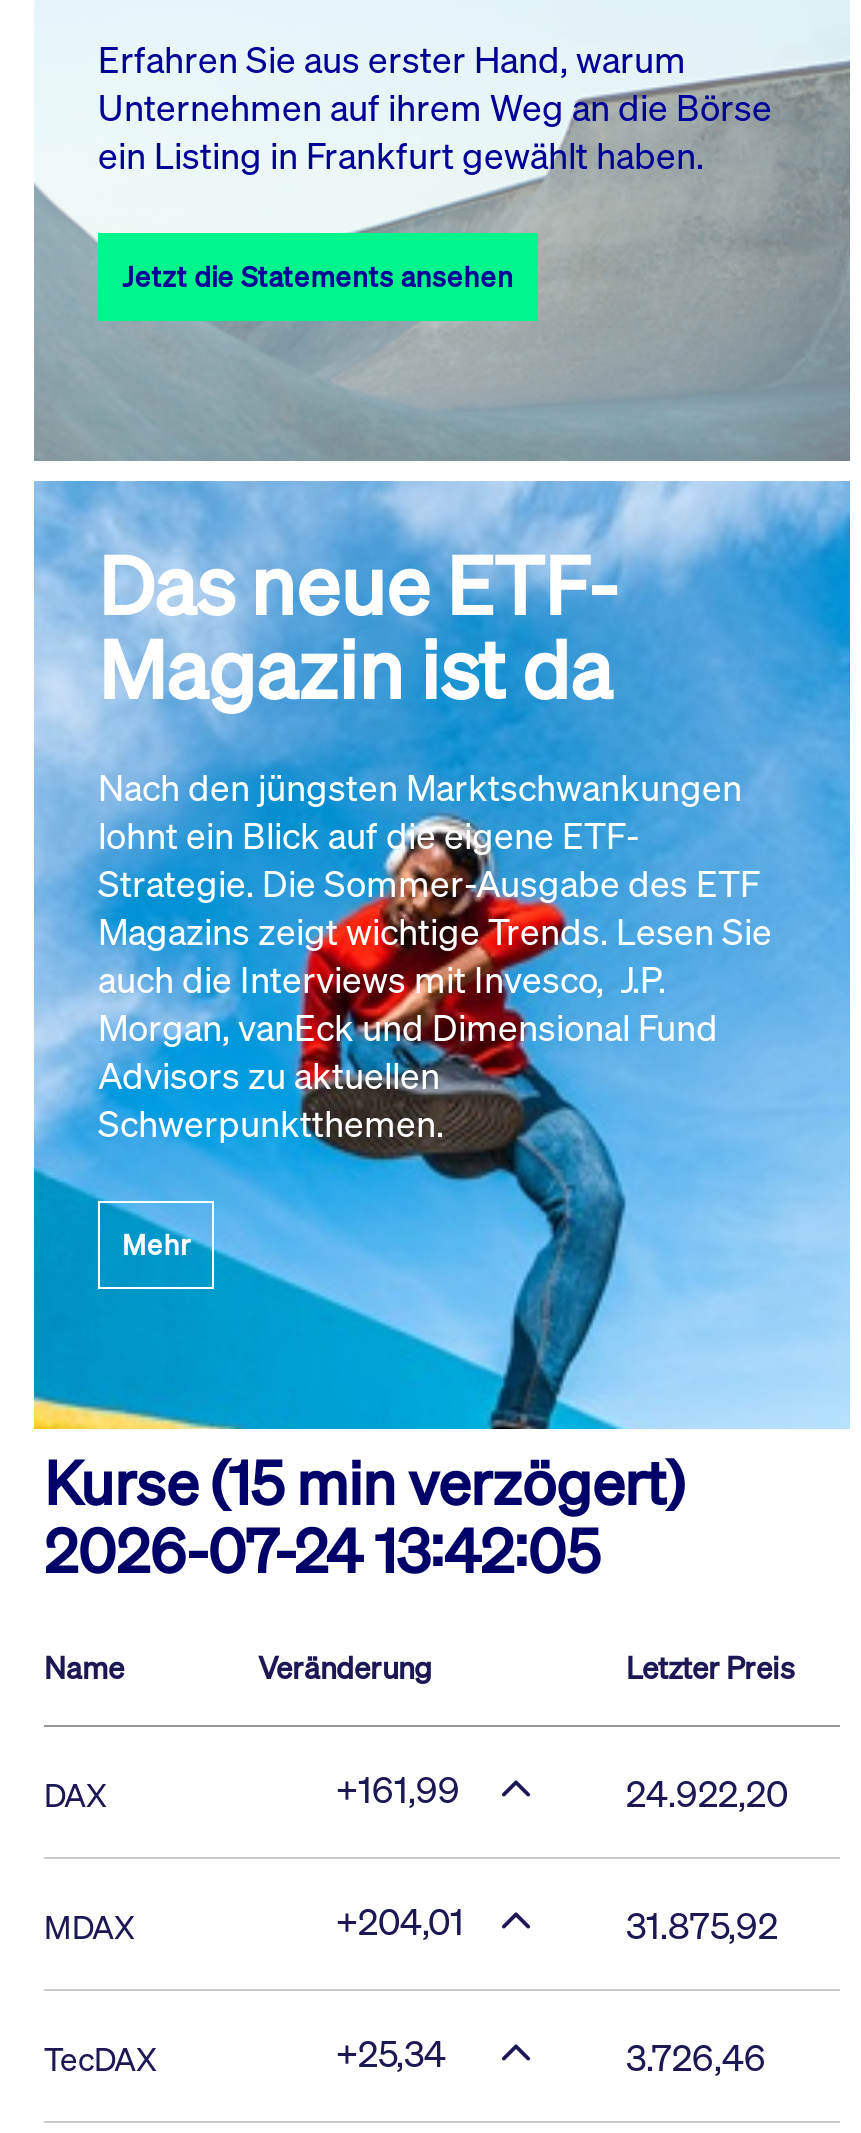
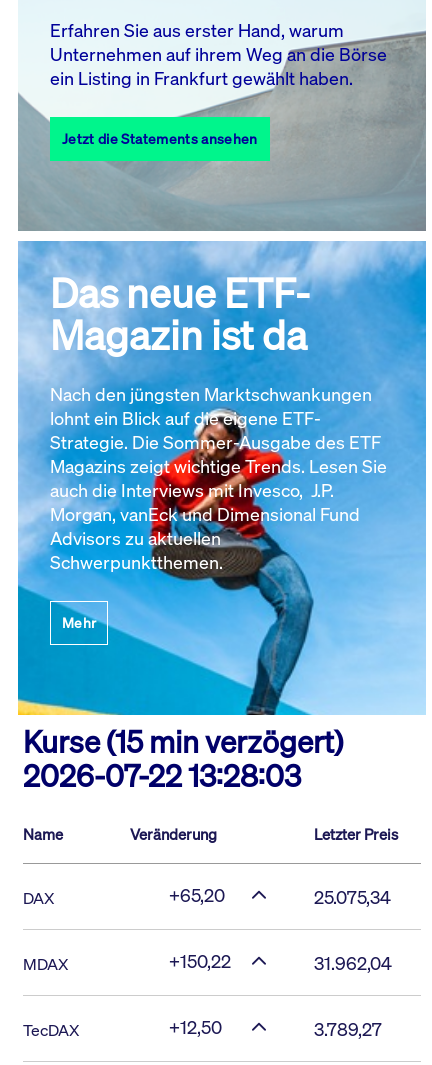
- 2026-07-24 13:42:05
+ 2026-07-22 13:28:03

- +161,99
+ +65,20

- 24.922,20
+ 25.075,34

- +204,01
+ +150,22

- 31.875,92
+ 31.962,04

- +25,34
+ +12,50

- 3.726,46
+ 3.789,27
